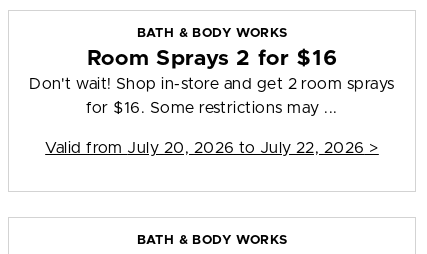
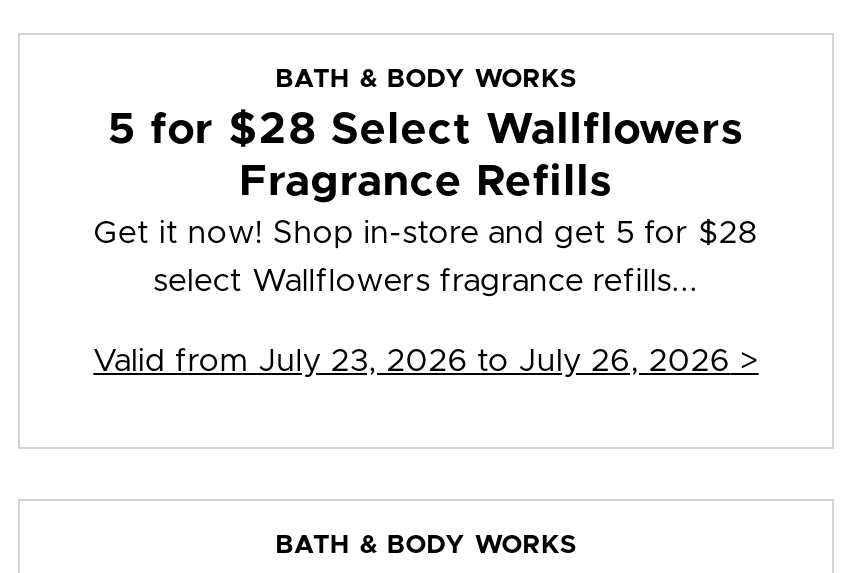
- Room Sprays 2 for $16
- Don't wait! Shop in-store and get 2 room sprays
+ 5 for $28 Select Wallflowers
+ Fragrance Refills
+ Get it now! Shop in-store and get 5 for $28

- for $16. Some restrictions may ...
+ select Wallflowers fragrance refills...

- Valid from July 20, 2026 to July 22, 2026 >
+ Valid from July 23, 2026 to July 26, 2026 >
